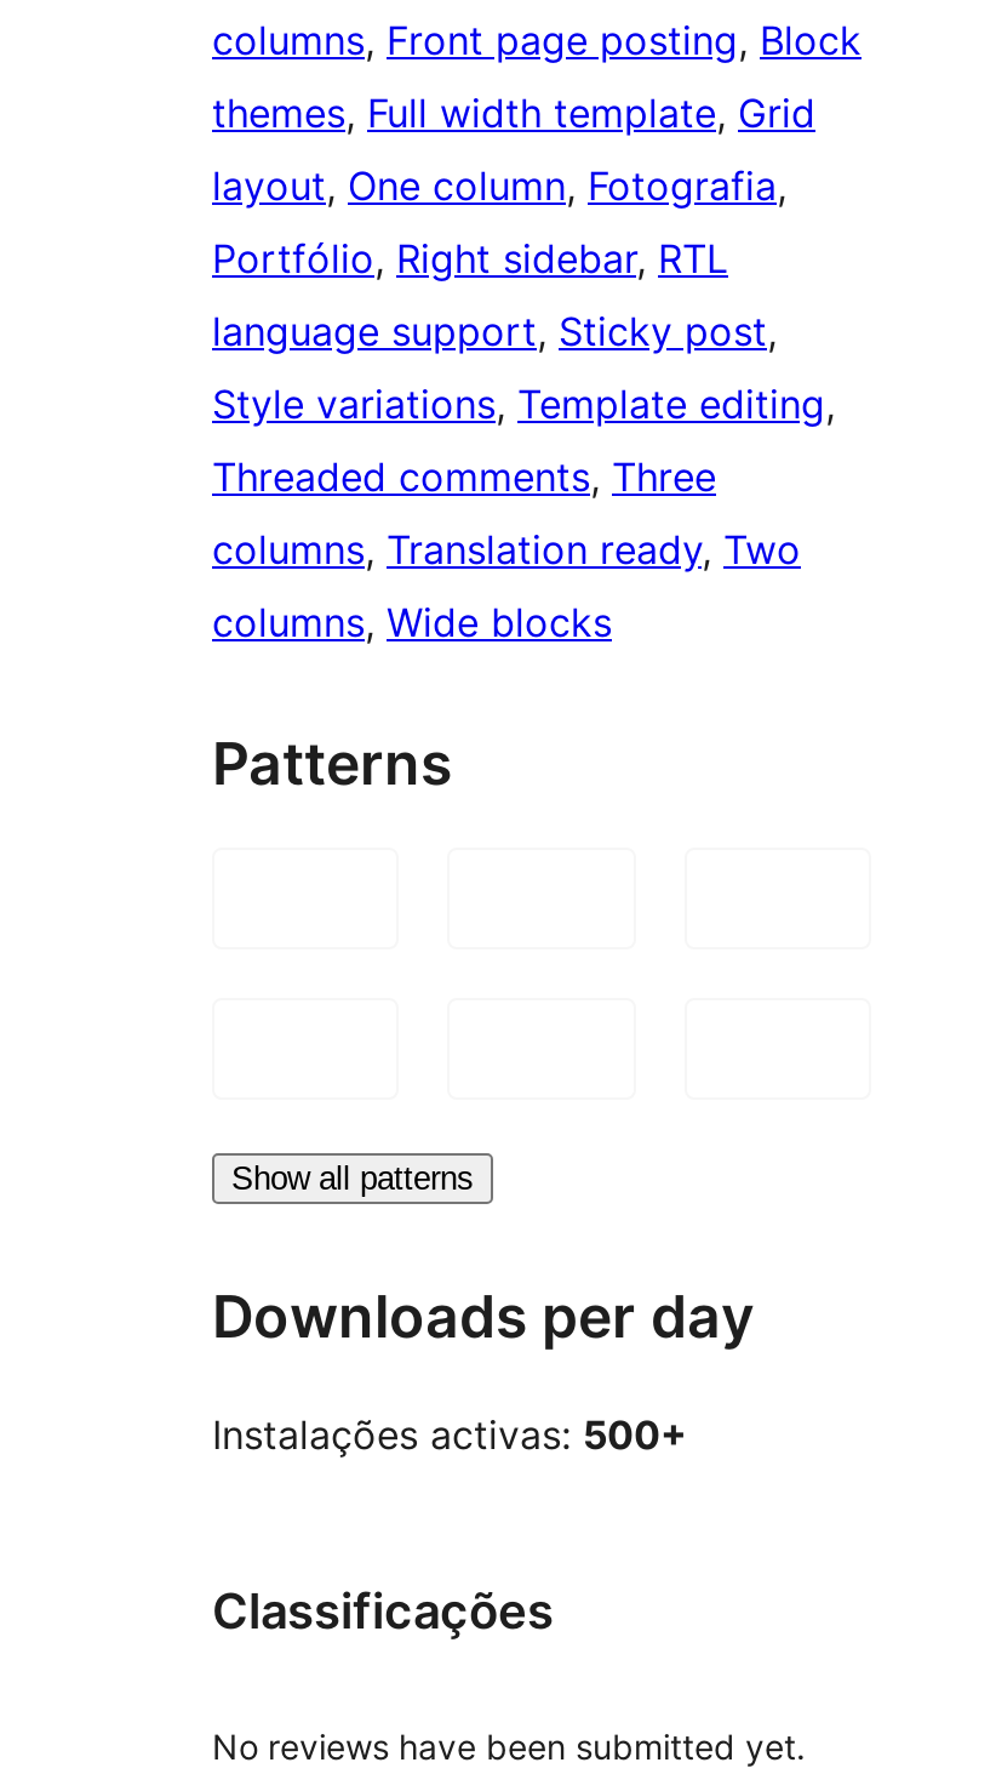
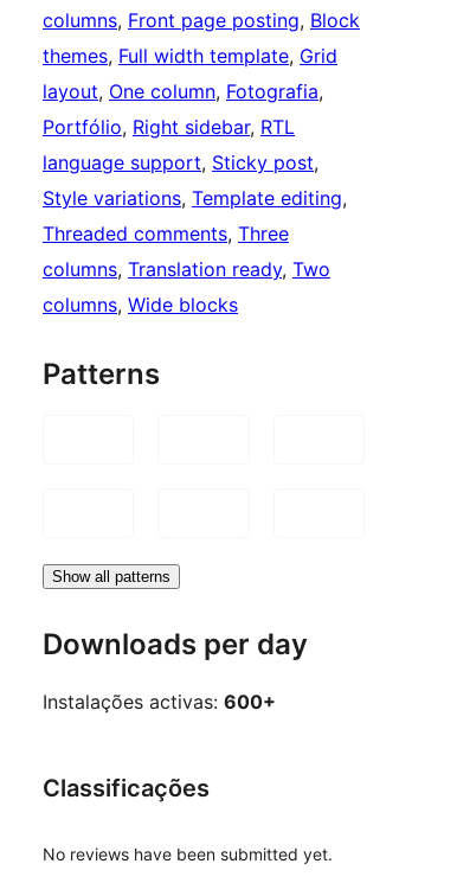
- Instalações activas: 500+
+ Instalações activas: 600+
